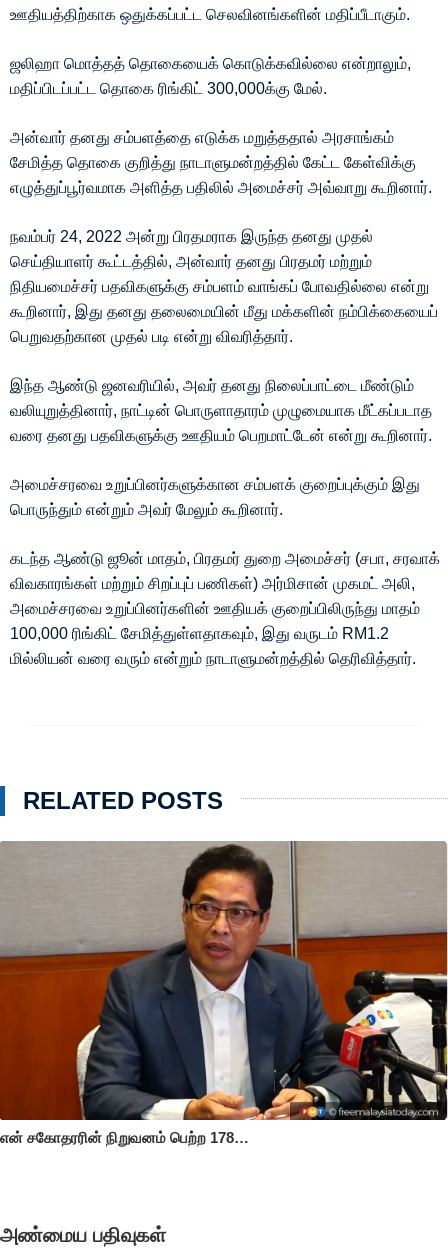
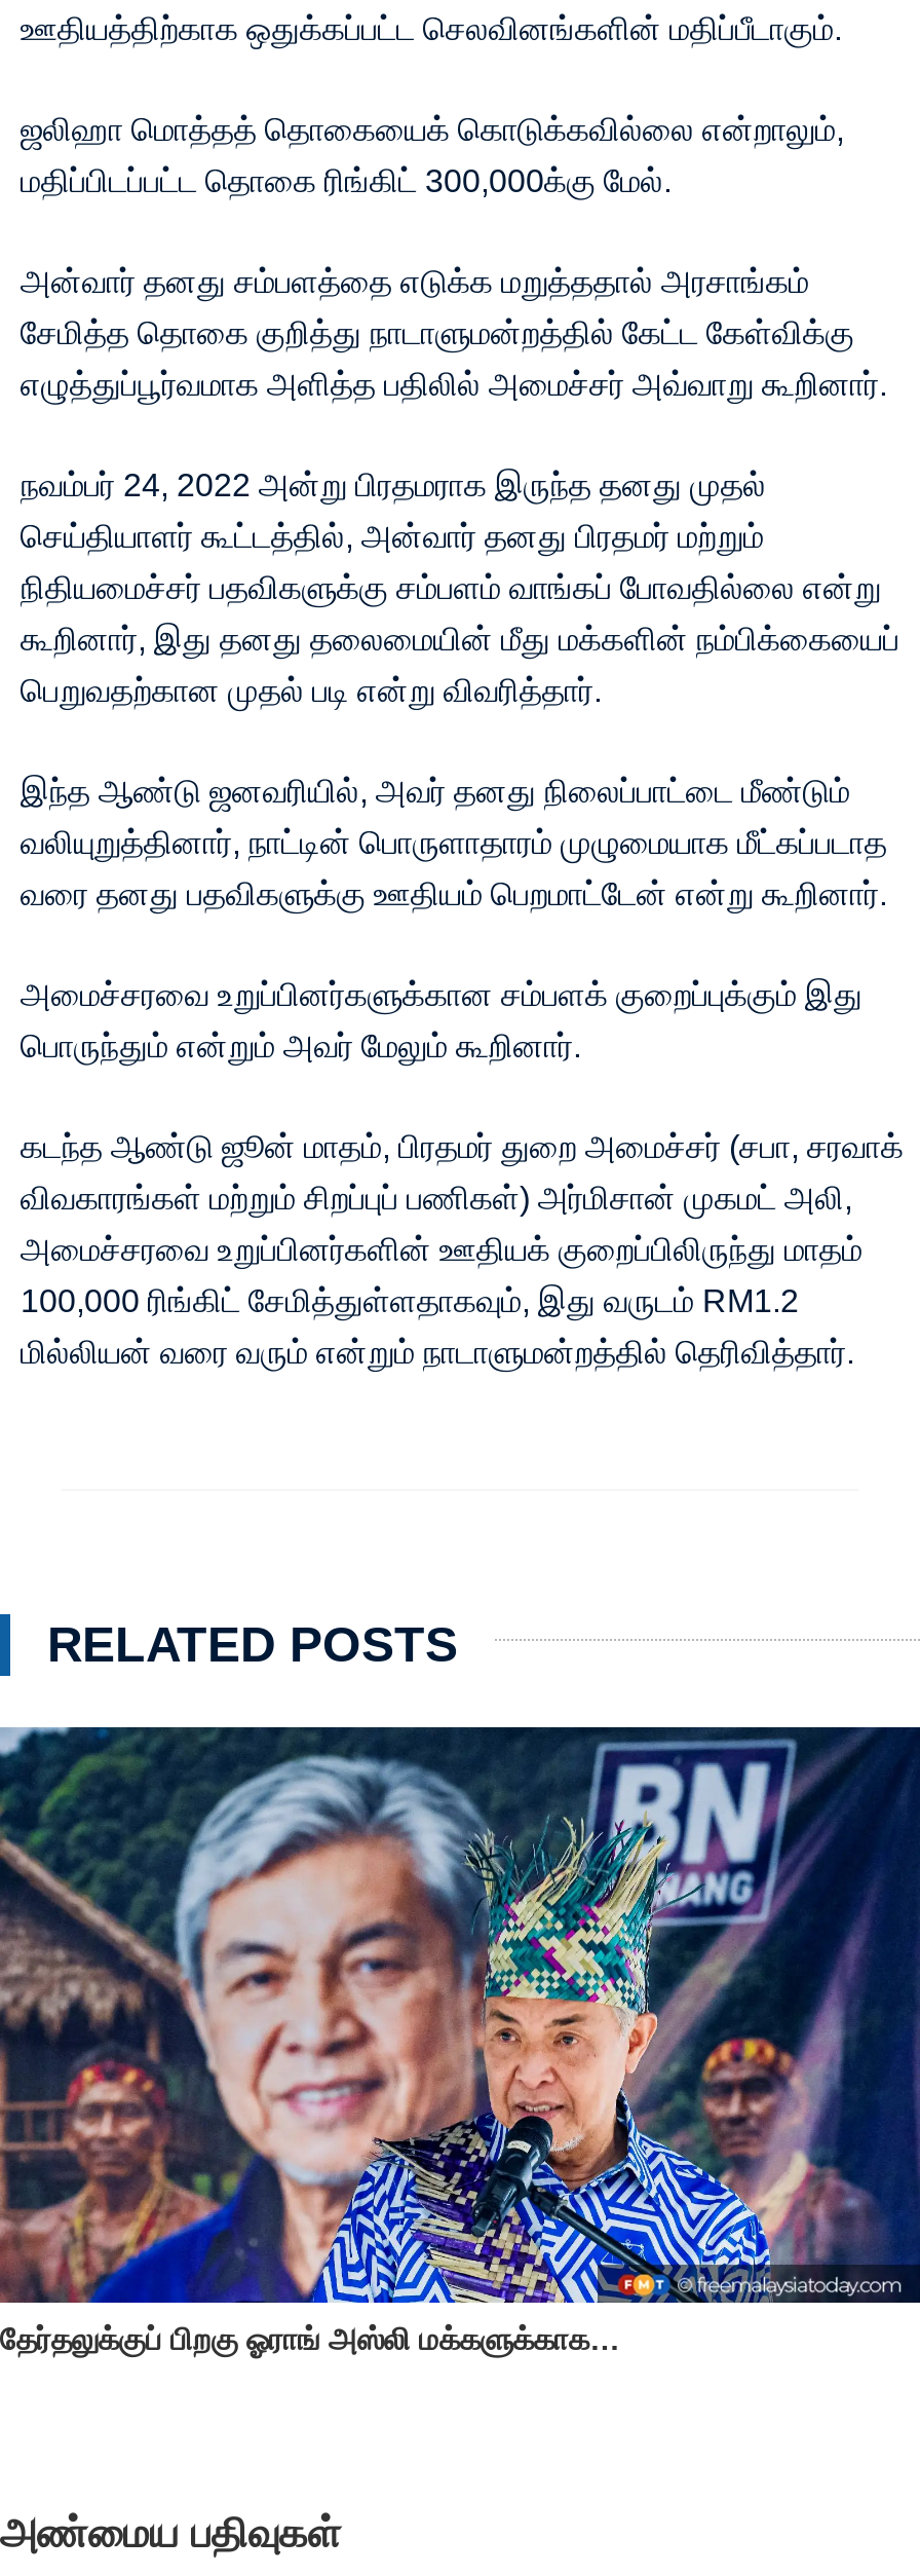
- [image]
- என் சகோதரரின் நிறுவனம் பெற்ற 178…
+ [image]
+ தேர்தலுக்குப் பிறகு ஓராங் அஸ்லி மக்களுக்காக…
